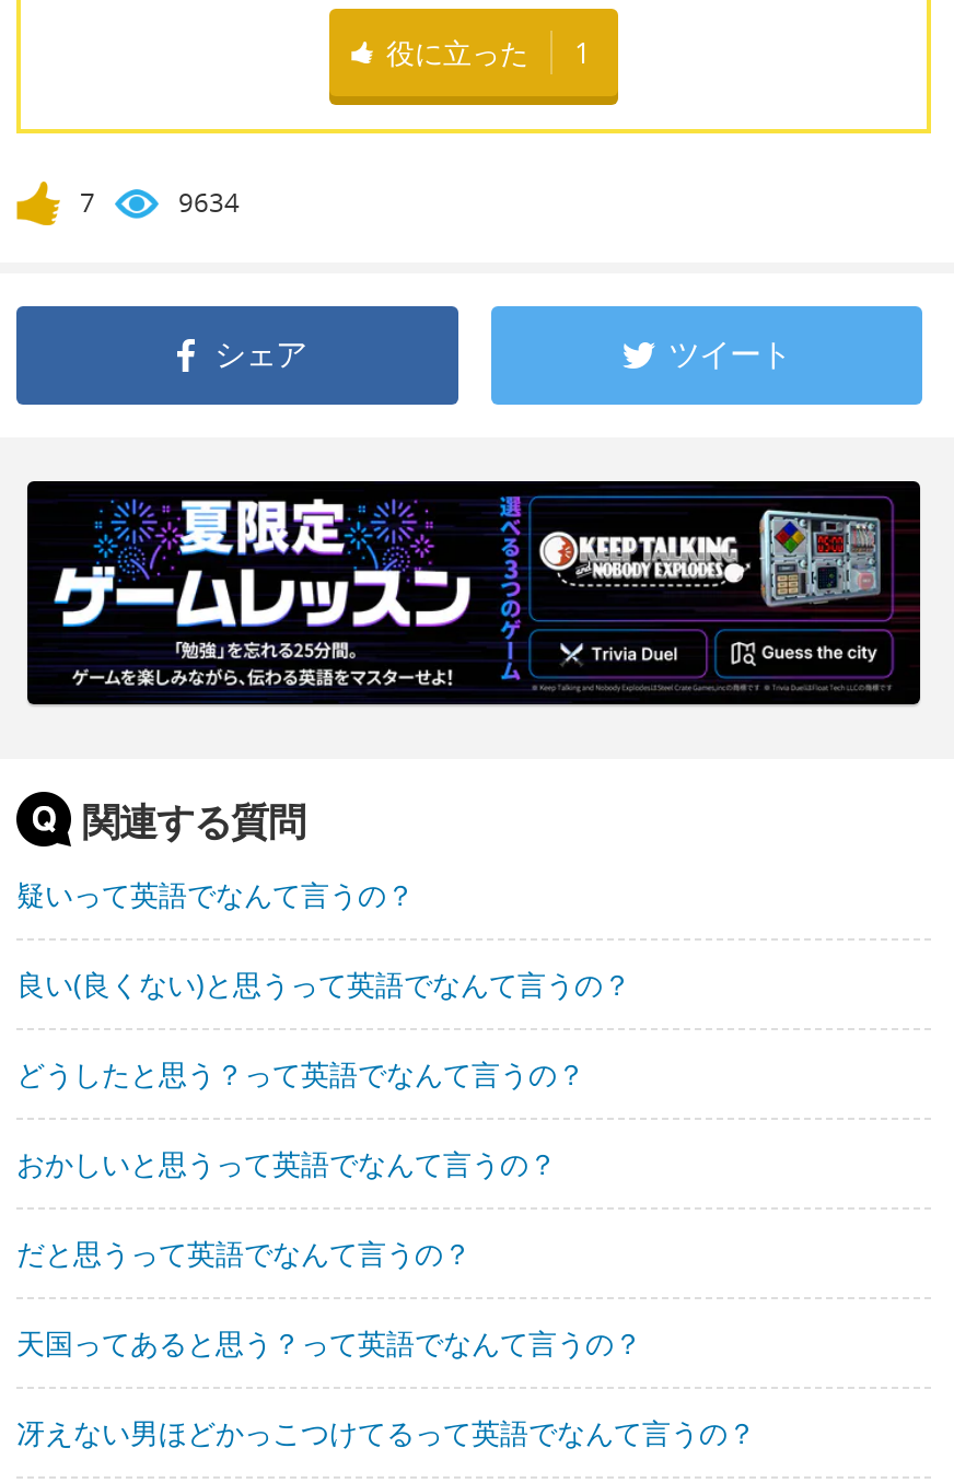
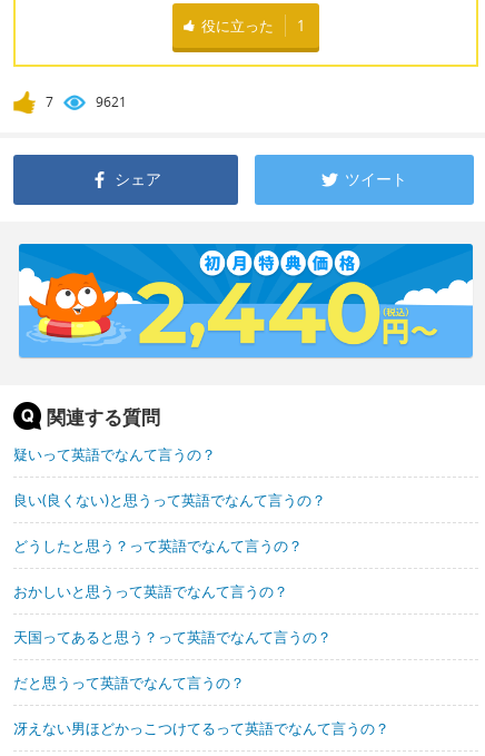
- 9634
+ 9621

- [image]
+ [image]

moved down: だと思うって英語でなんて言うの？

moved up: 天国ってあると思う？って英語でなんて言うの？
